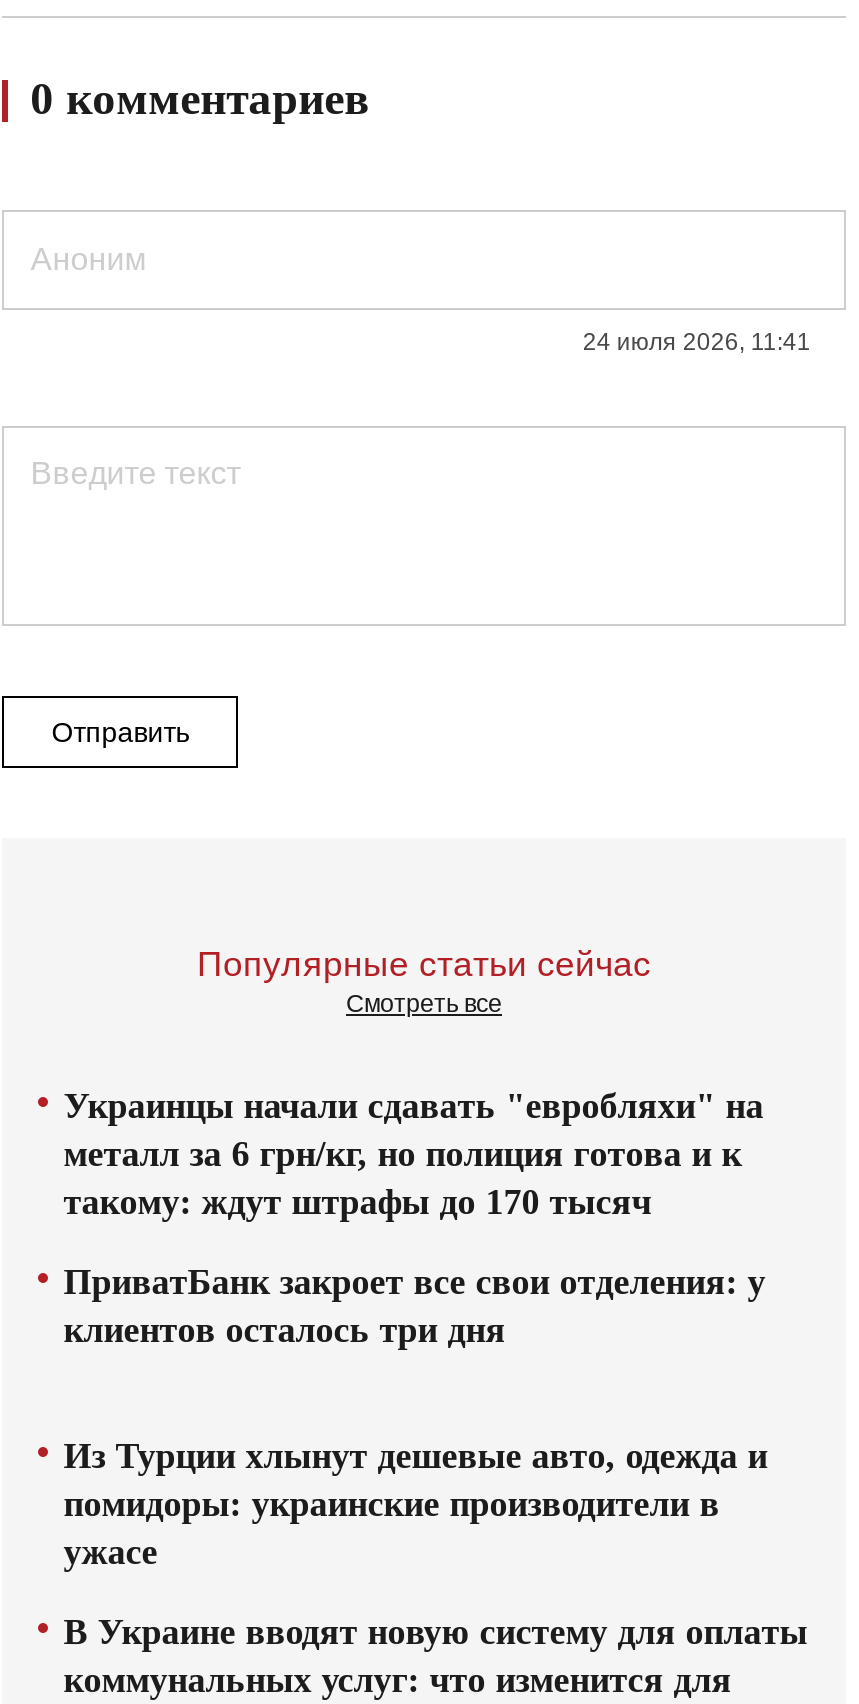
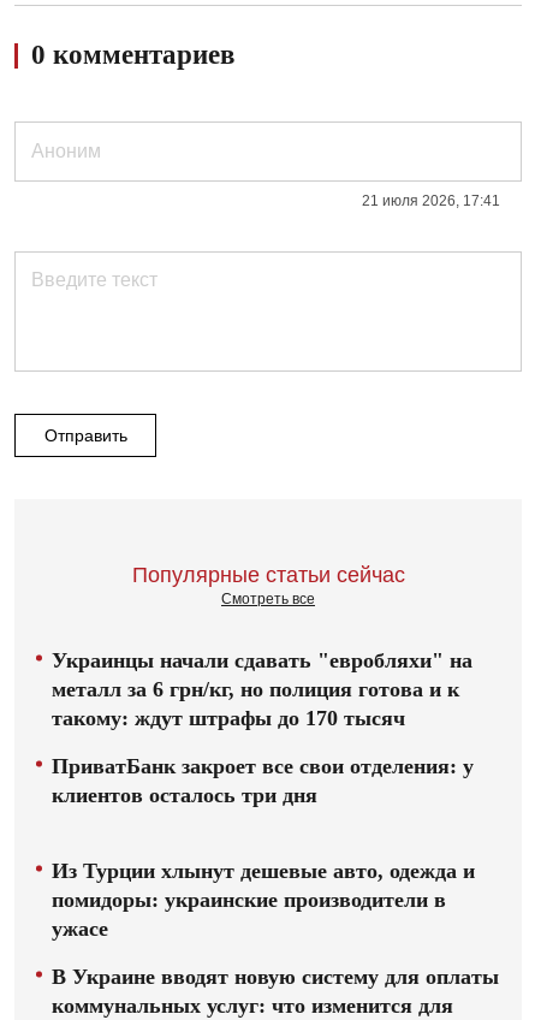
- 24 июля 2026, 11:41
+ 21 июля 2026, 17:41
